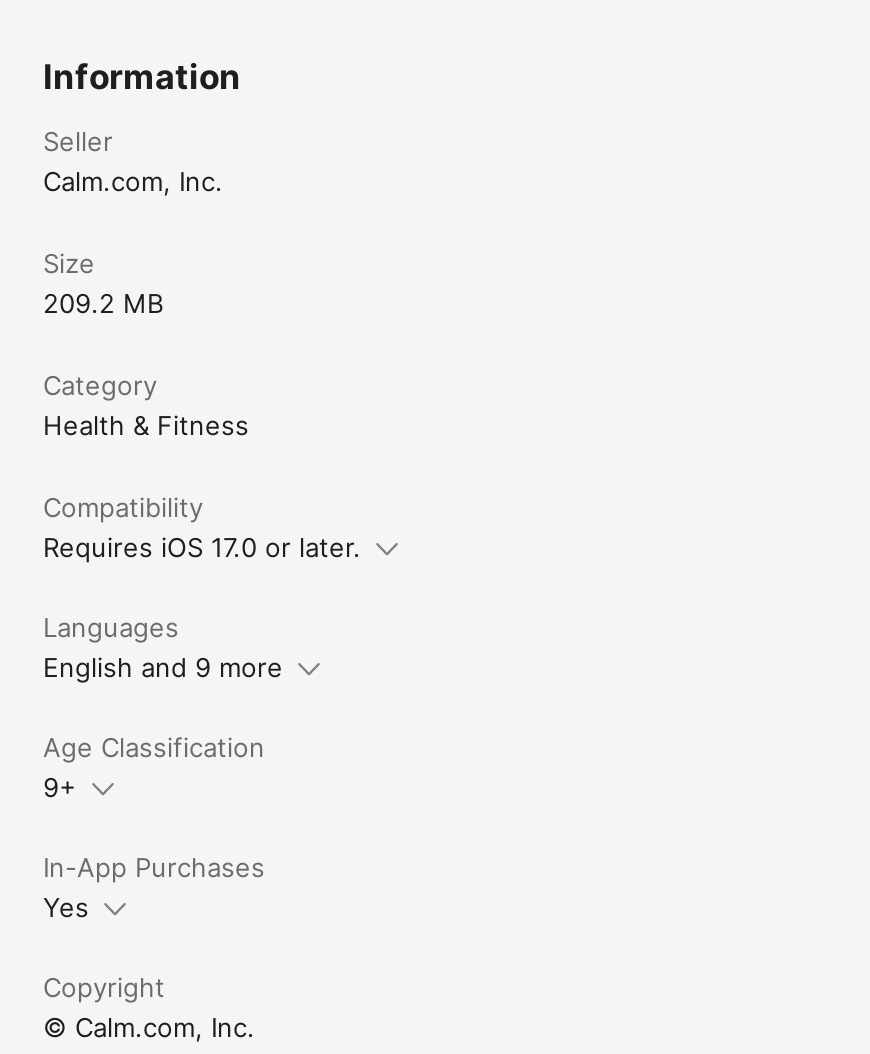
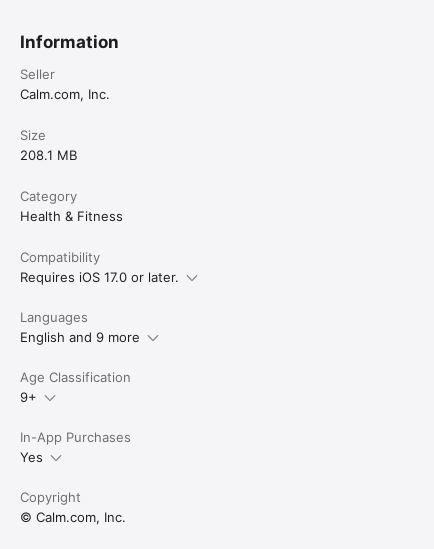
- 209.2 MB
+ 208.1 MB
